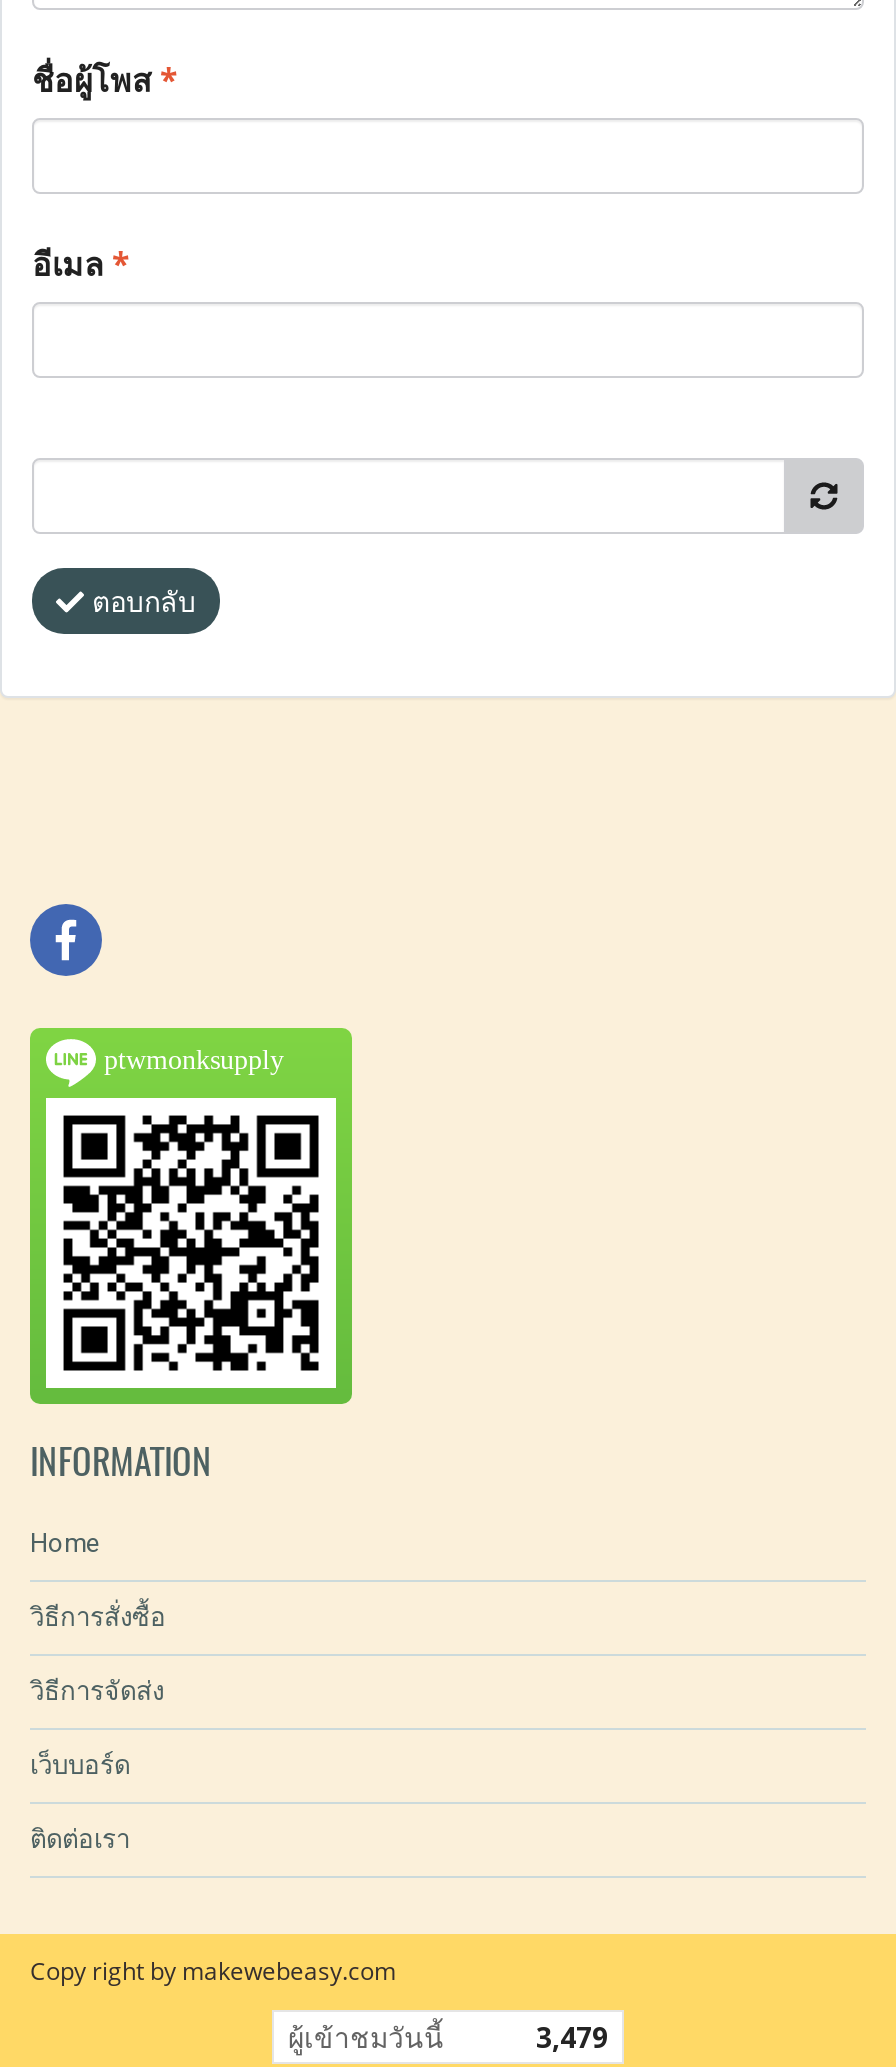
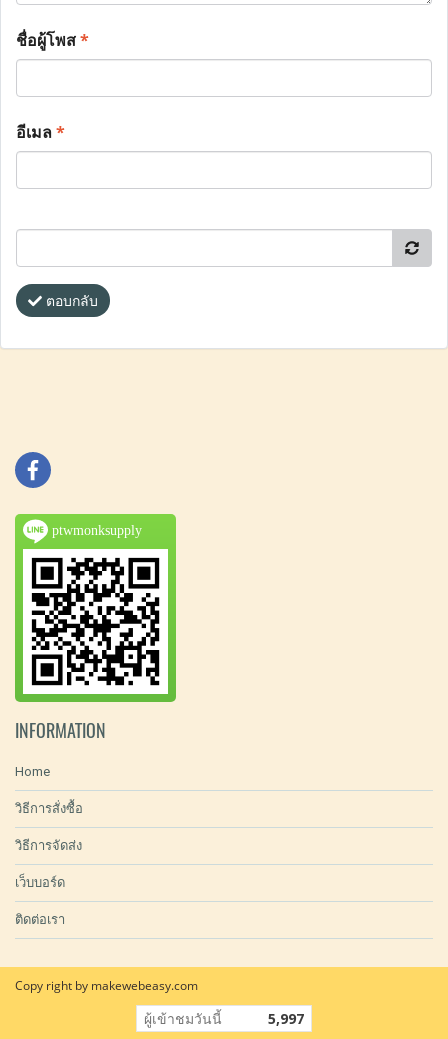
- 3,479
+ 5,997
